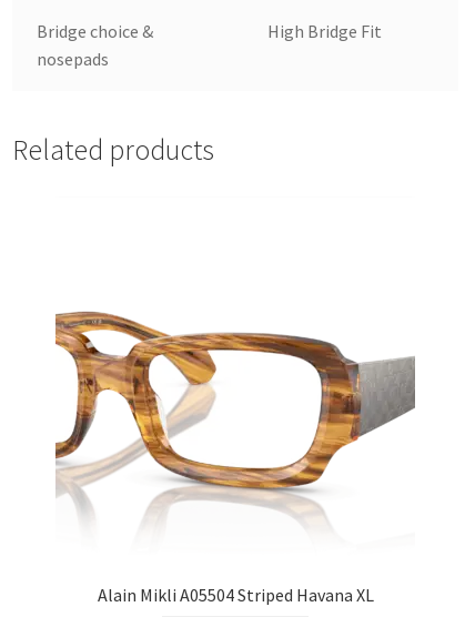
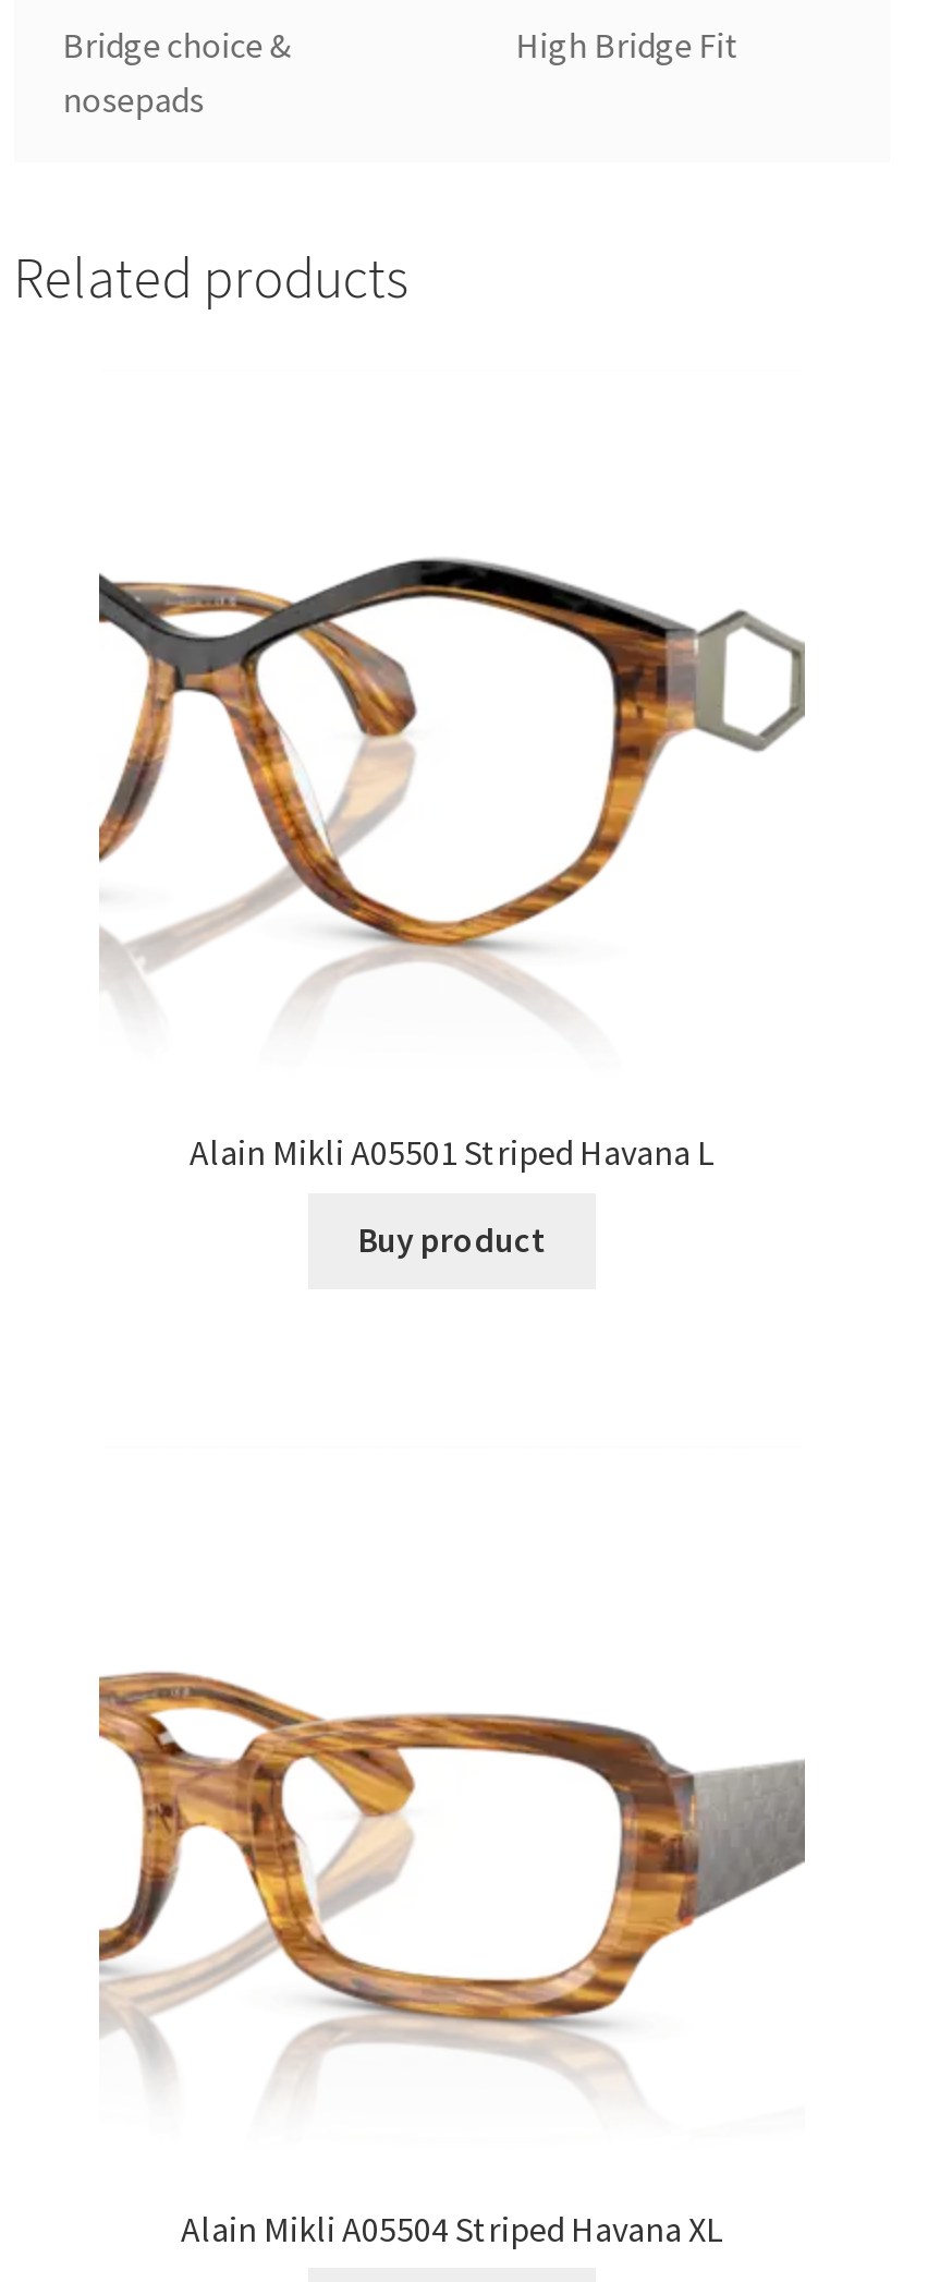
+ [image]

+ Alain Mikli A05501 Striped Havana L
+ Buy product
